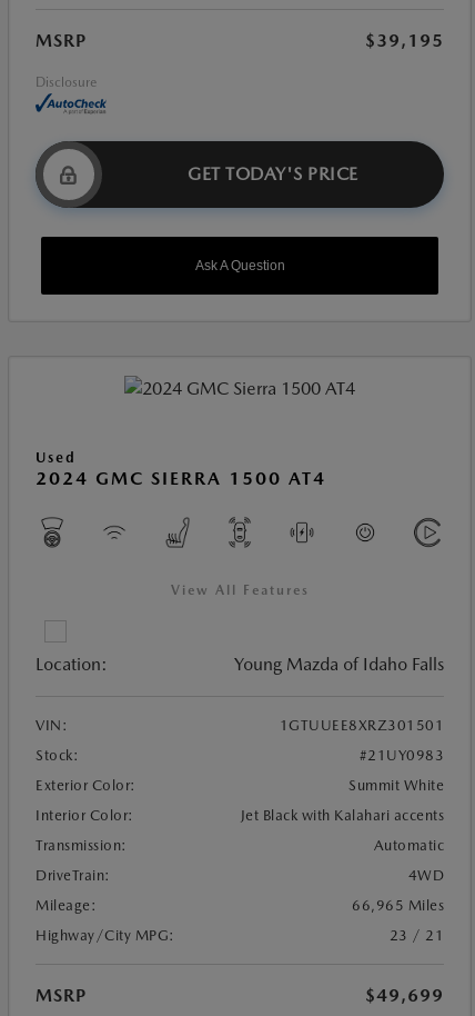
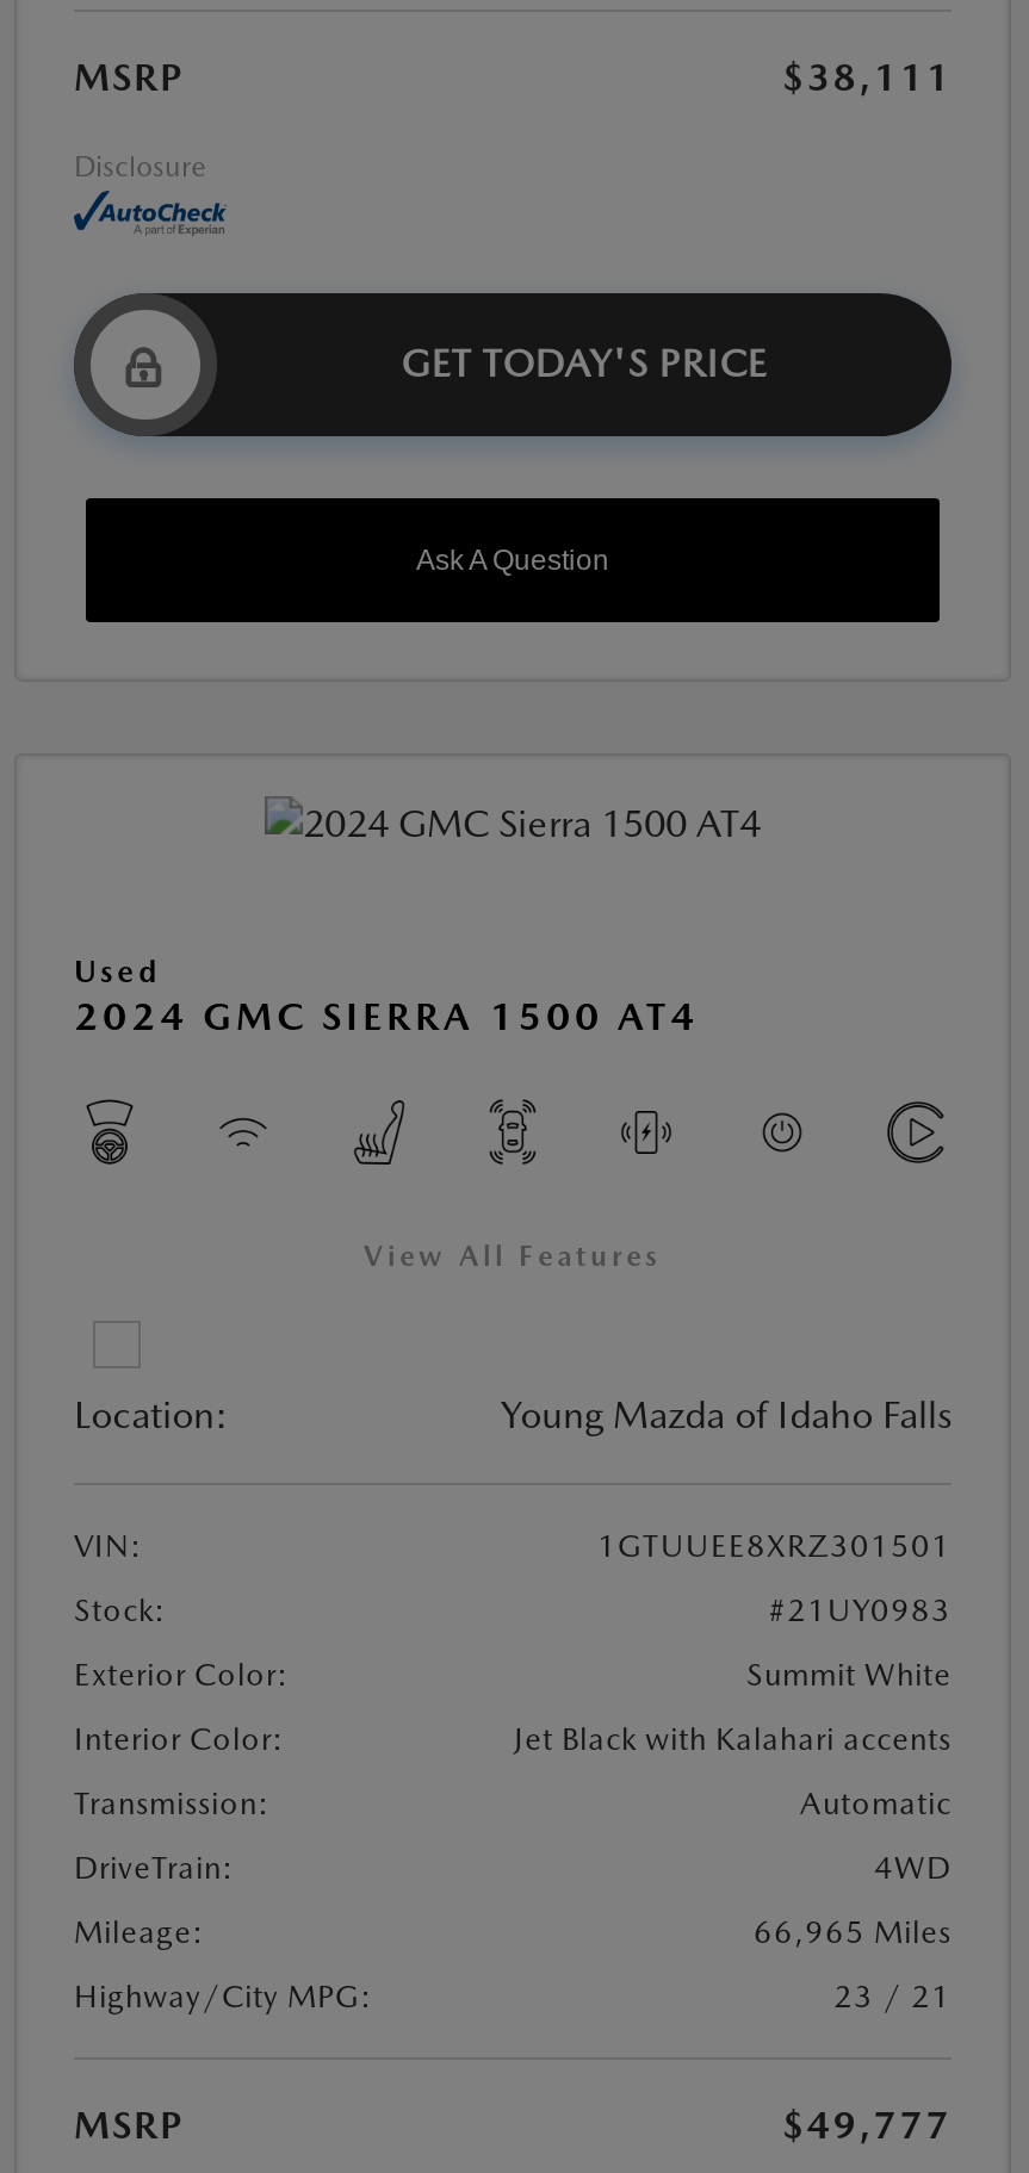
- $39,195
+ $38,111

- $49,699
+ $49,777
